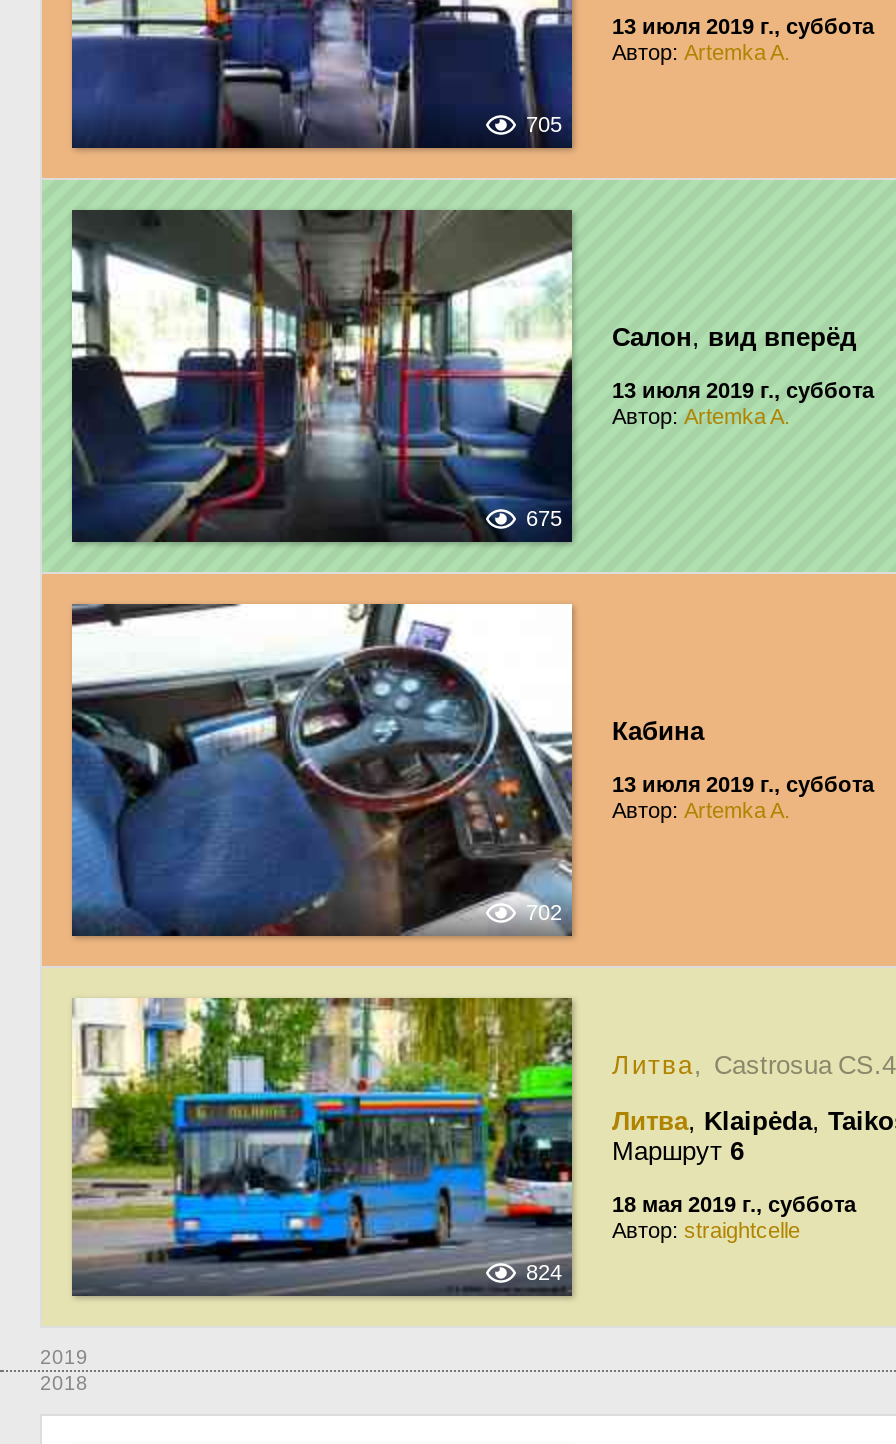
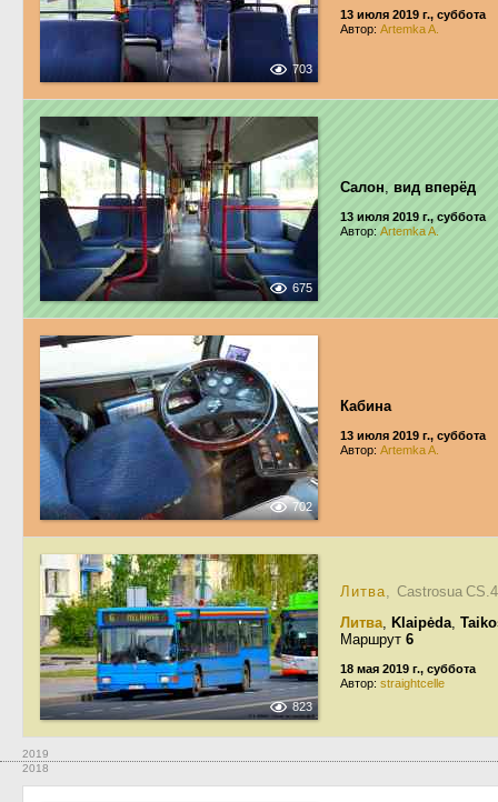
- 705
+ 703

- 824
+ 823
